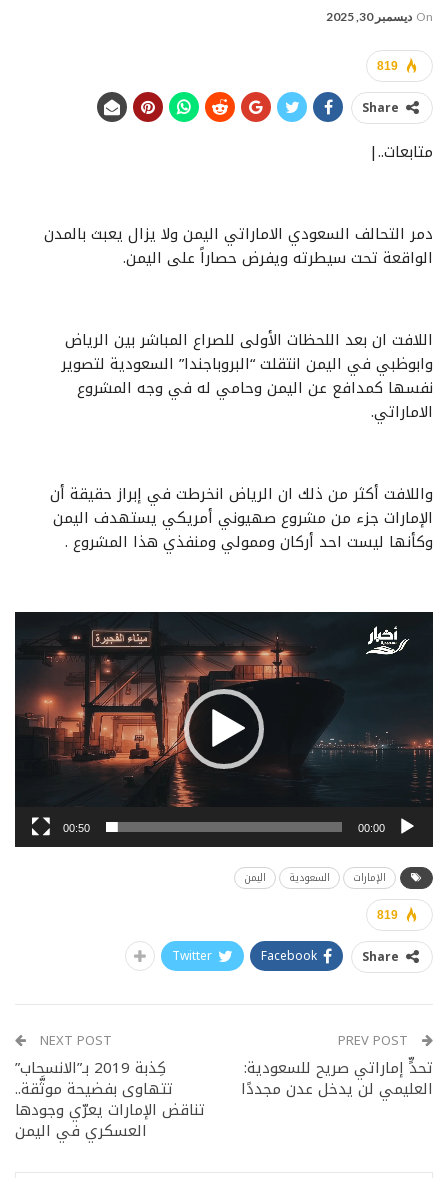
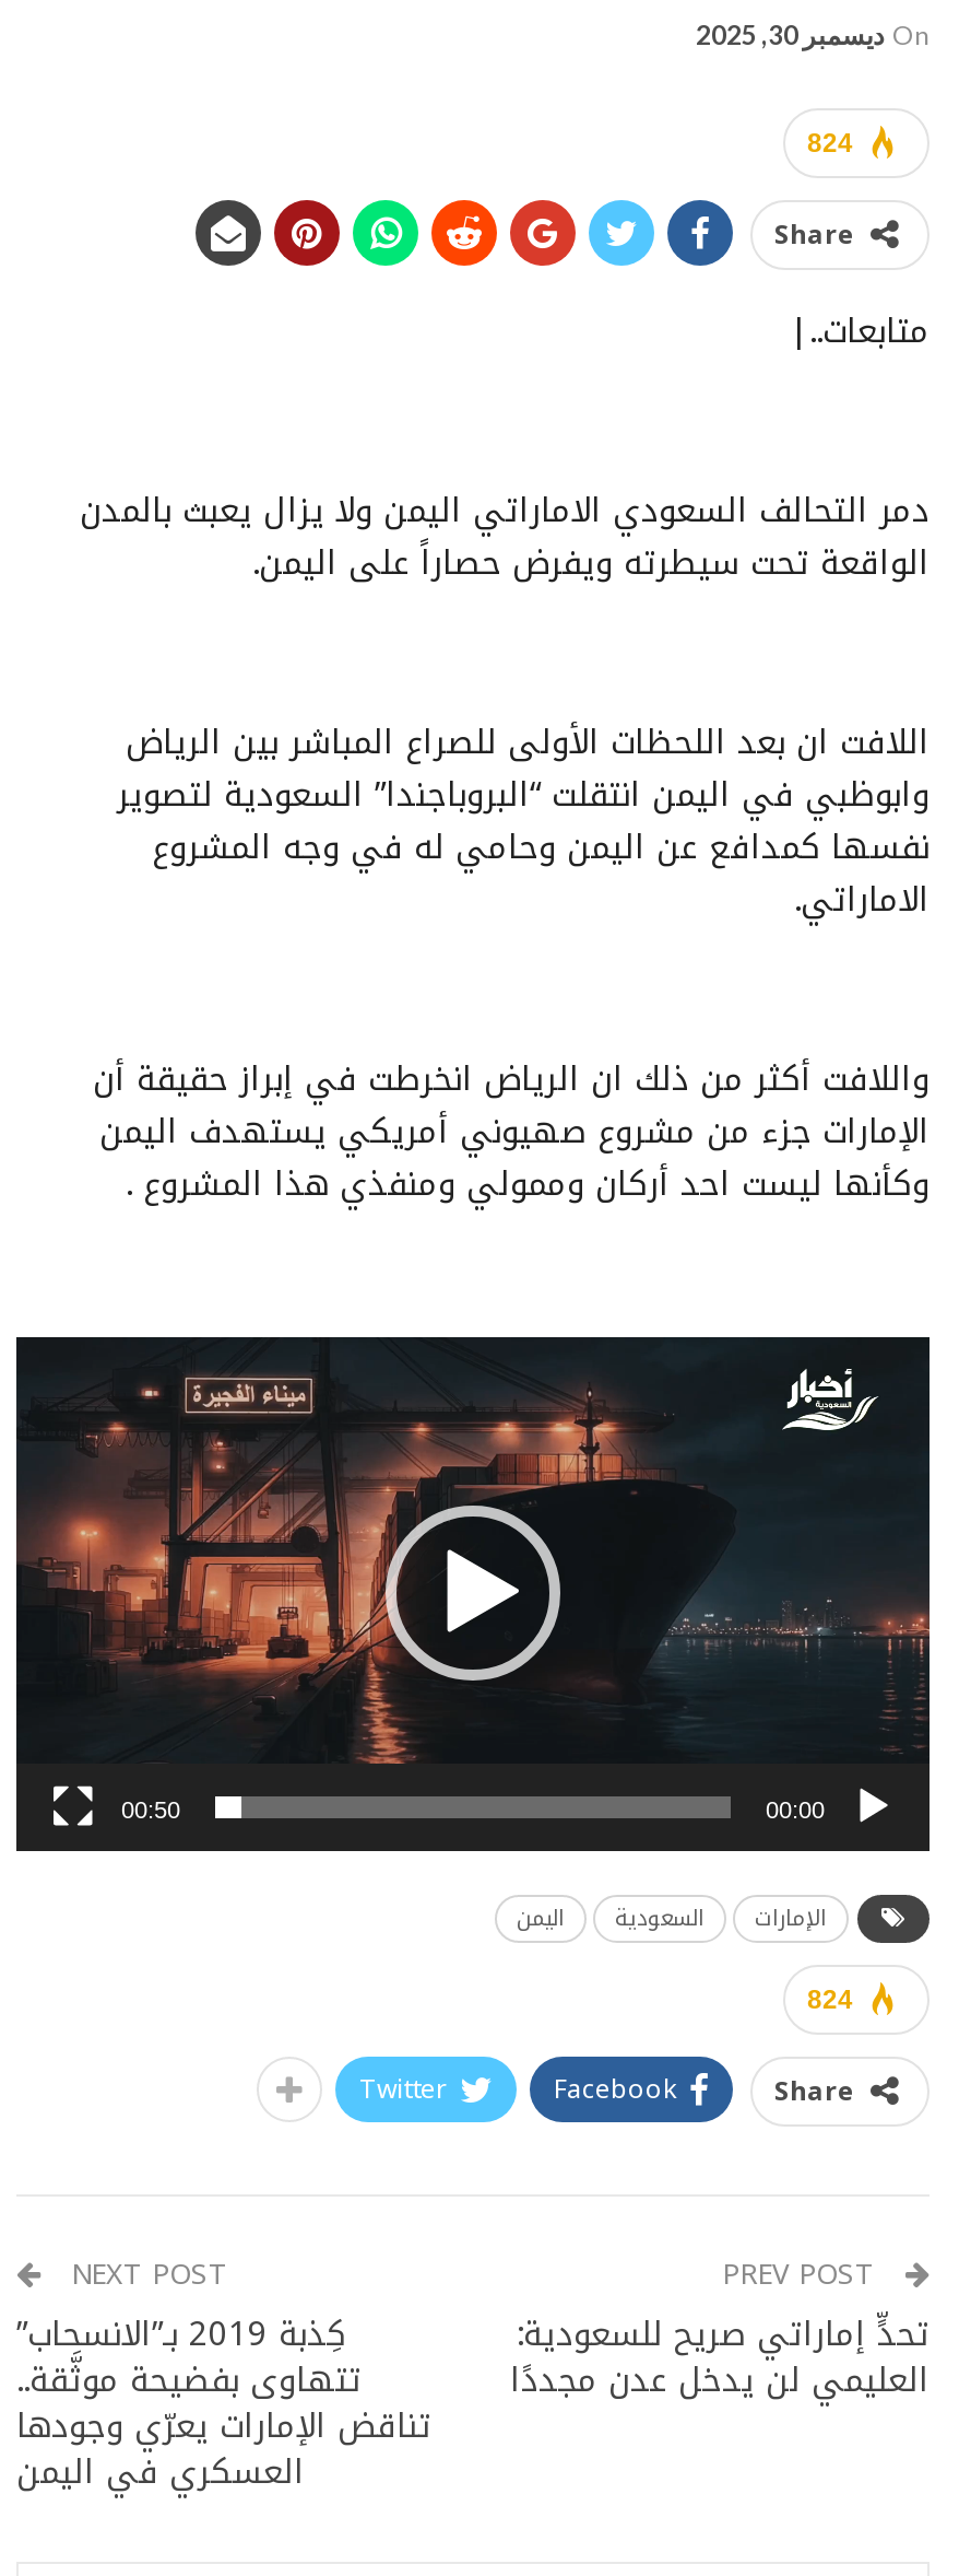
- 819
+ 824

- 819
+ 824
